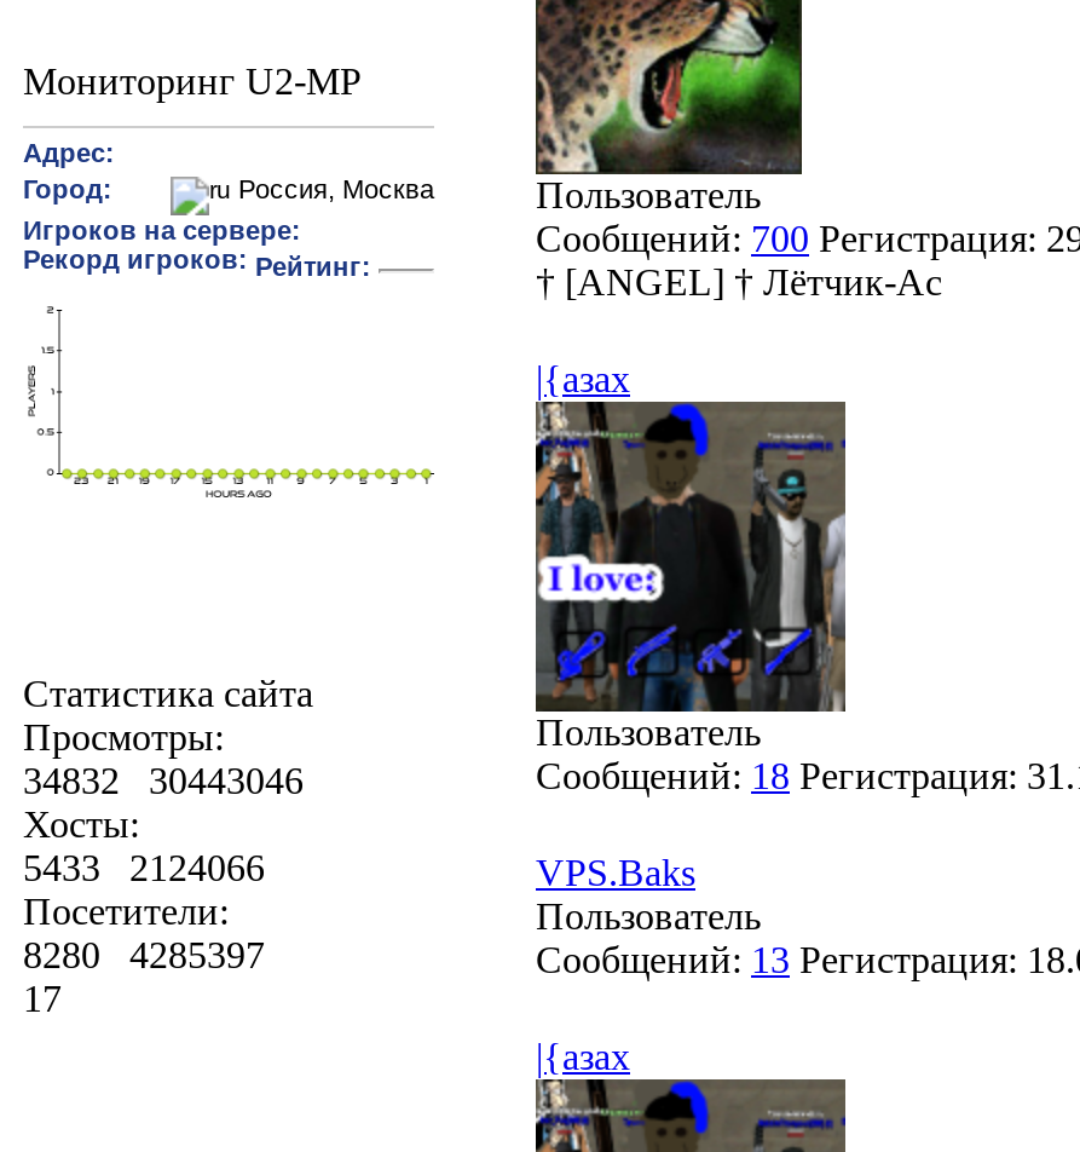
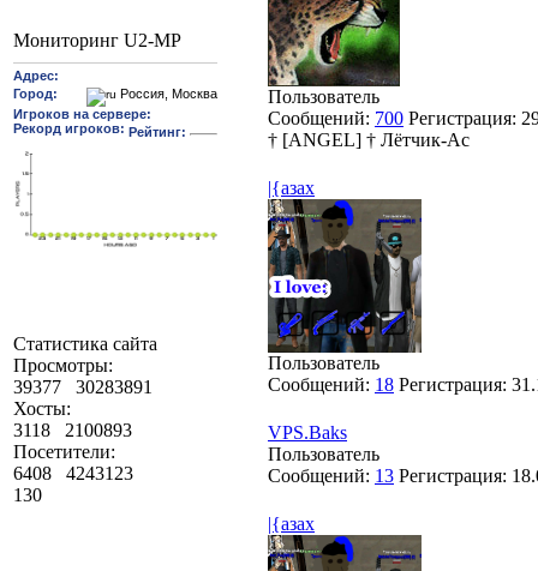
- 34832
+ 39377

- 30443046
+ 30283891

- 5433
+ 3118

- 2124066
+ 2100893

- 8280
+ 6408

- 4285397
+ 4243123

- 17
+ 130
